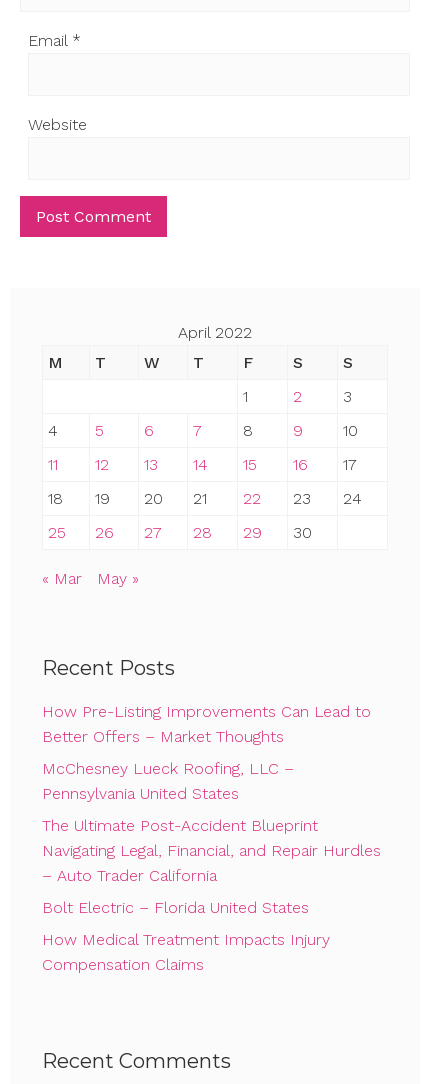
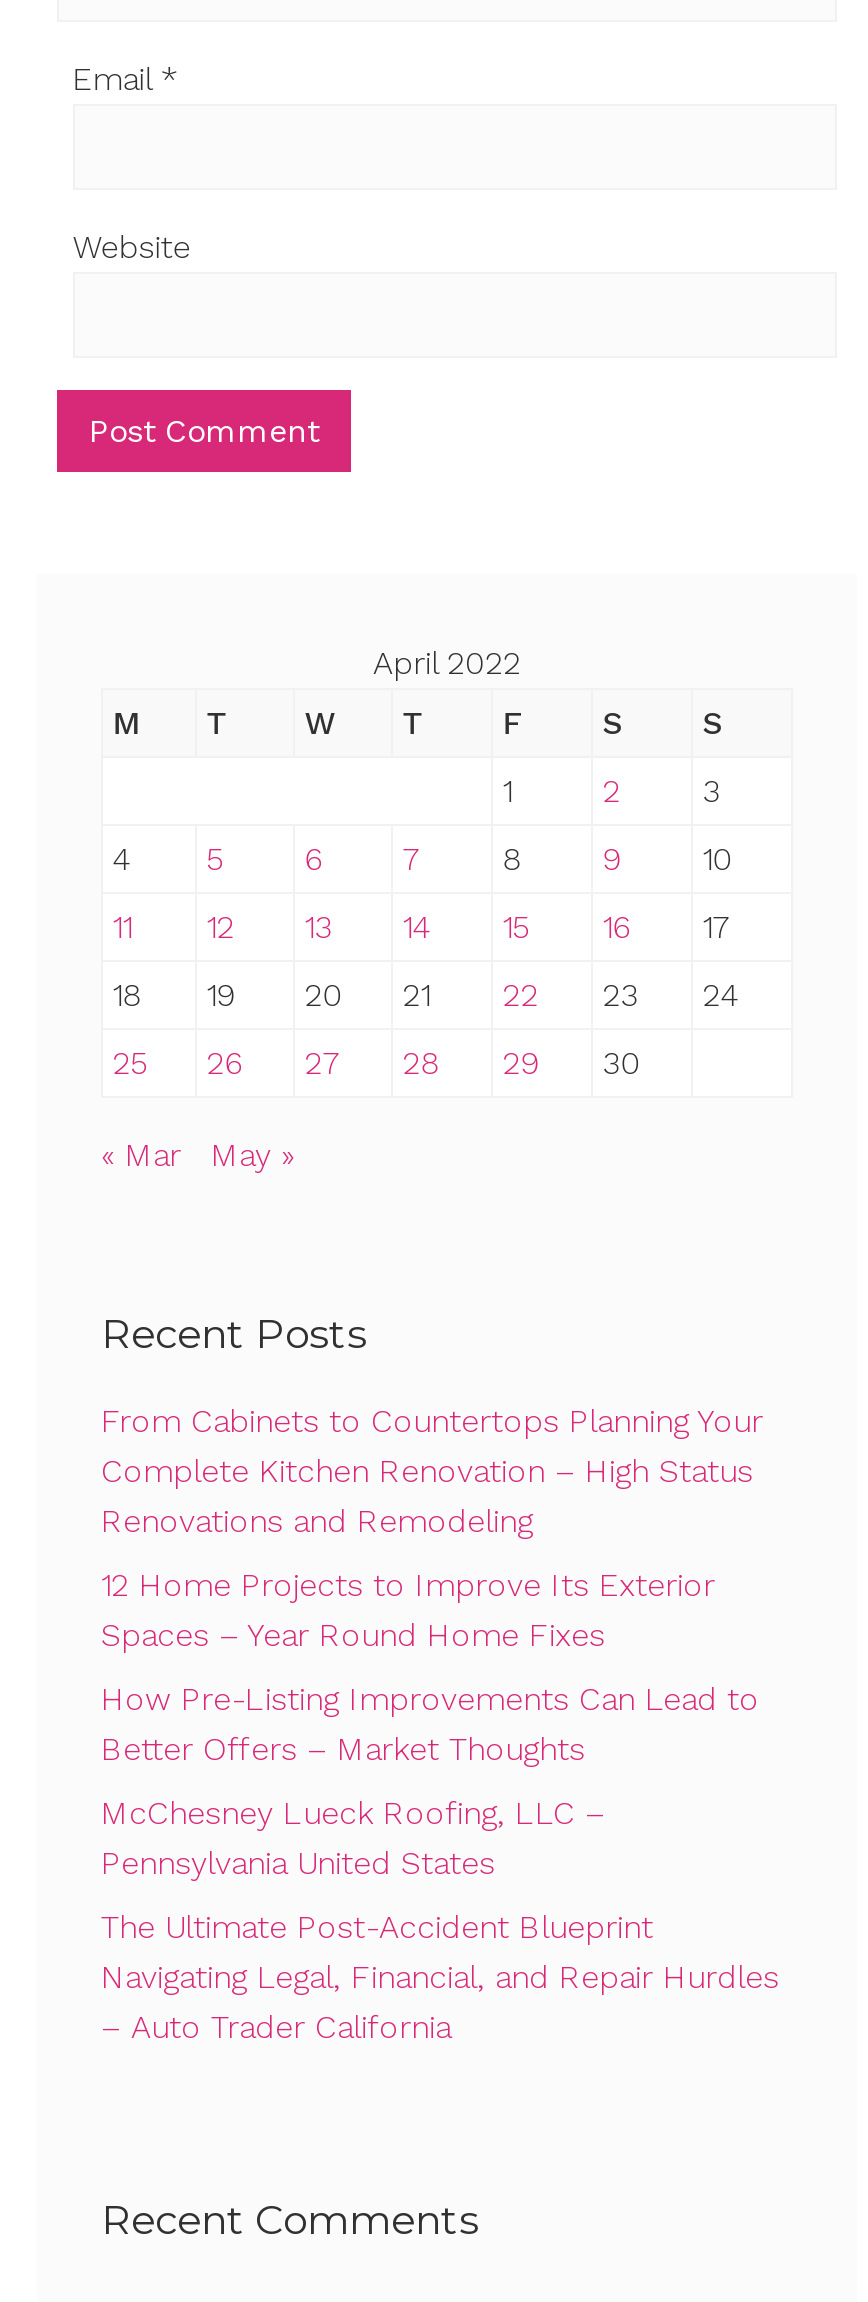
+ From Cabinets to Countertops Planning Your
+ Complete Kitchen Renovation – High Status
+ Renovations and Remodeling
+ 12 Home Projects to Improve Its Exterior
+ Spaces – Year Round Home Fixes

moved down: How Pre-Listing Improvements Can Lead to | Better Offers – Market Thoughts | McChesney Lueck Roofing, LLC – | Pennsylvania United States | The Ultimate Post-Accident Blueprint | Navigating Legal, Financial, and Repair Hurdles | – Auto Trader California

- Bolt Electric – Florida United States
- How Medical Treatment Impacts Injury
- Compensation Claims
